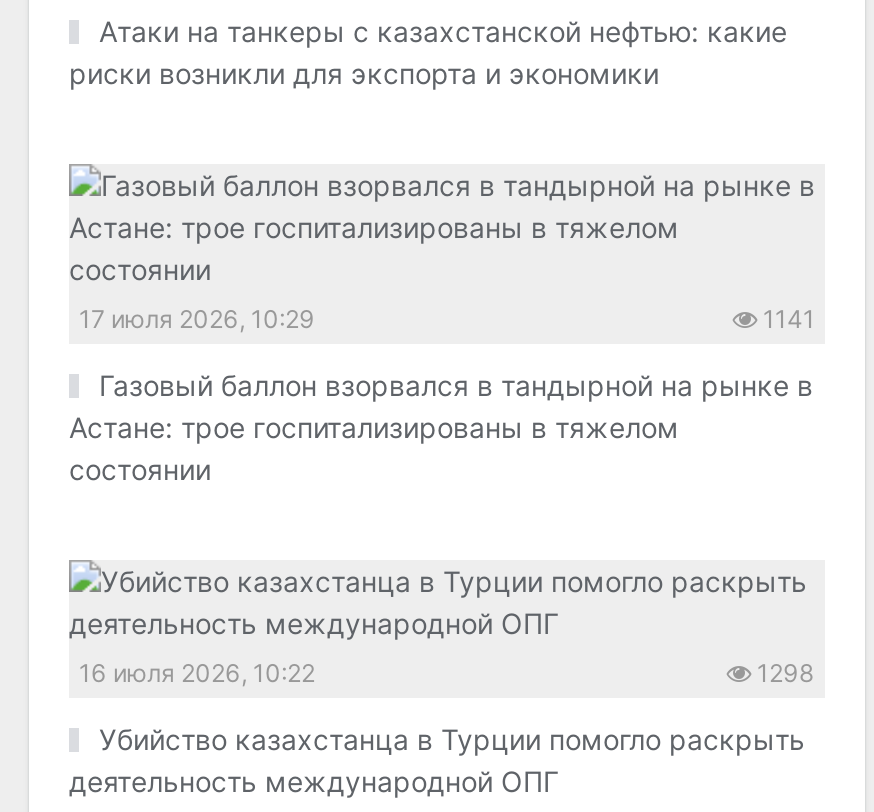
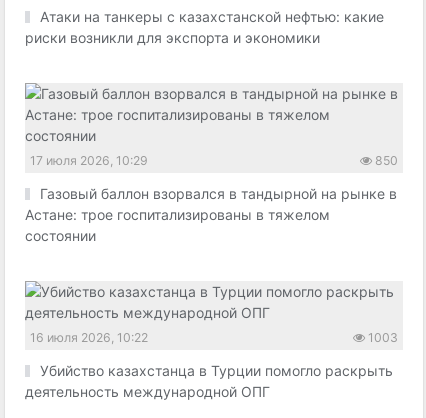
- 1141
+ 850

- 1298
+ 1003
